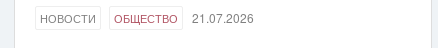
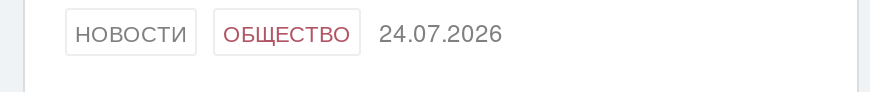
- НОВОСТИ ОБЩЕСТВО 21.07.2026
+ НОВОСТИ ОБЩЕСТВО 24.07.2026
